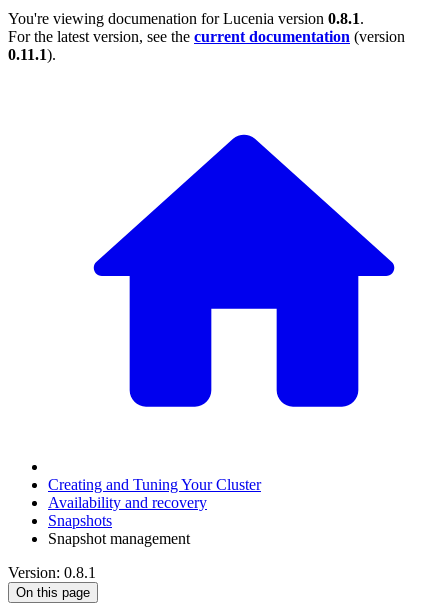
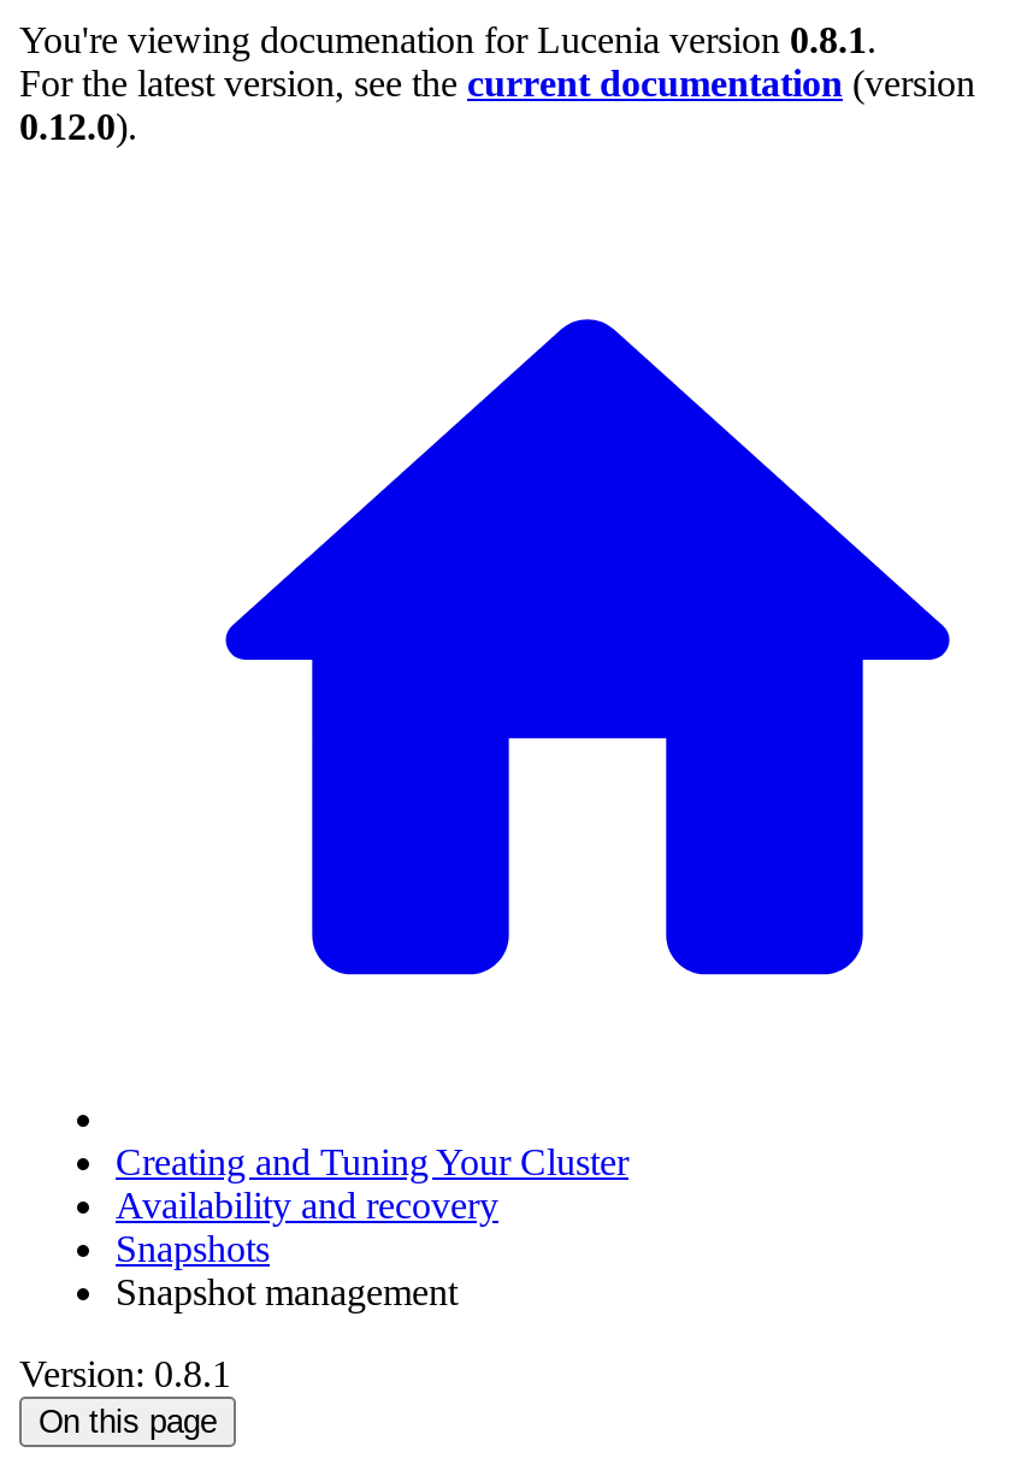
- 0.11.1).
+ 0.12.0).
